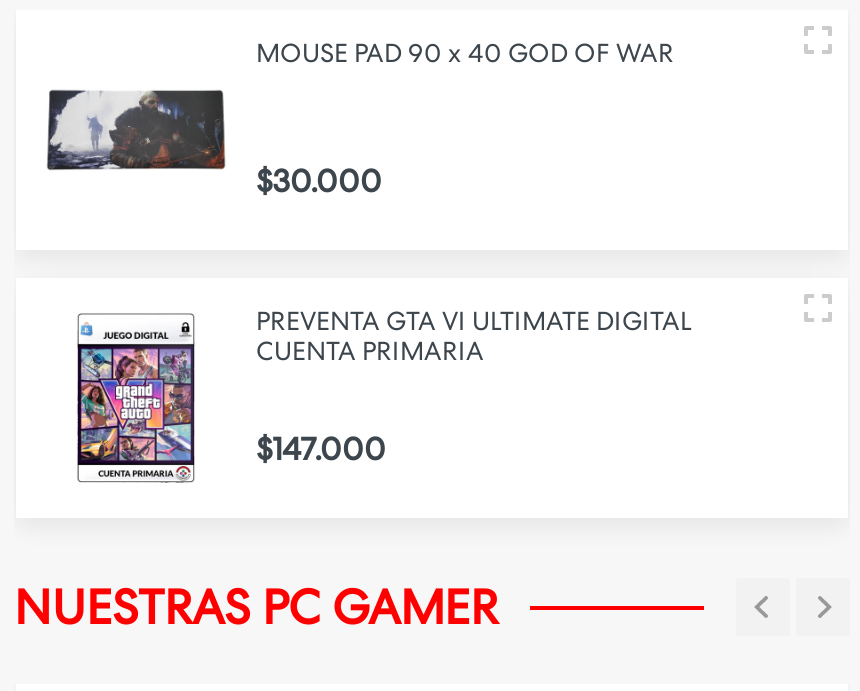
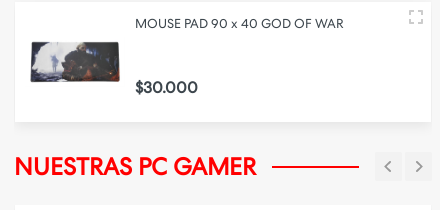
- [image]
- PREVENTA GTA VI ULTIMATE DIGITAL
- CUENTA PRIMARIA
- $147.000
